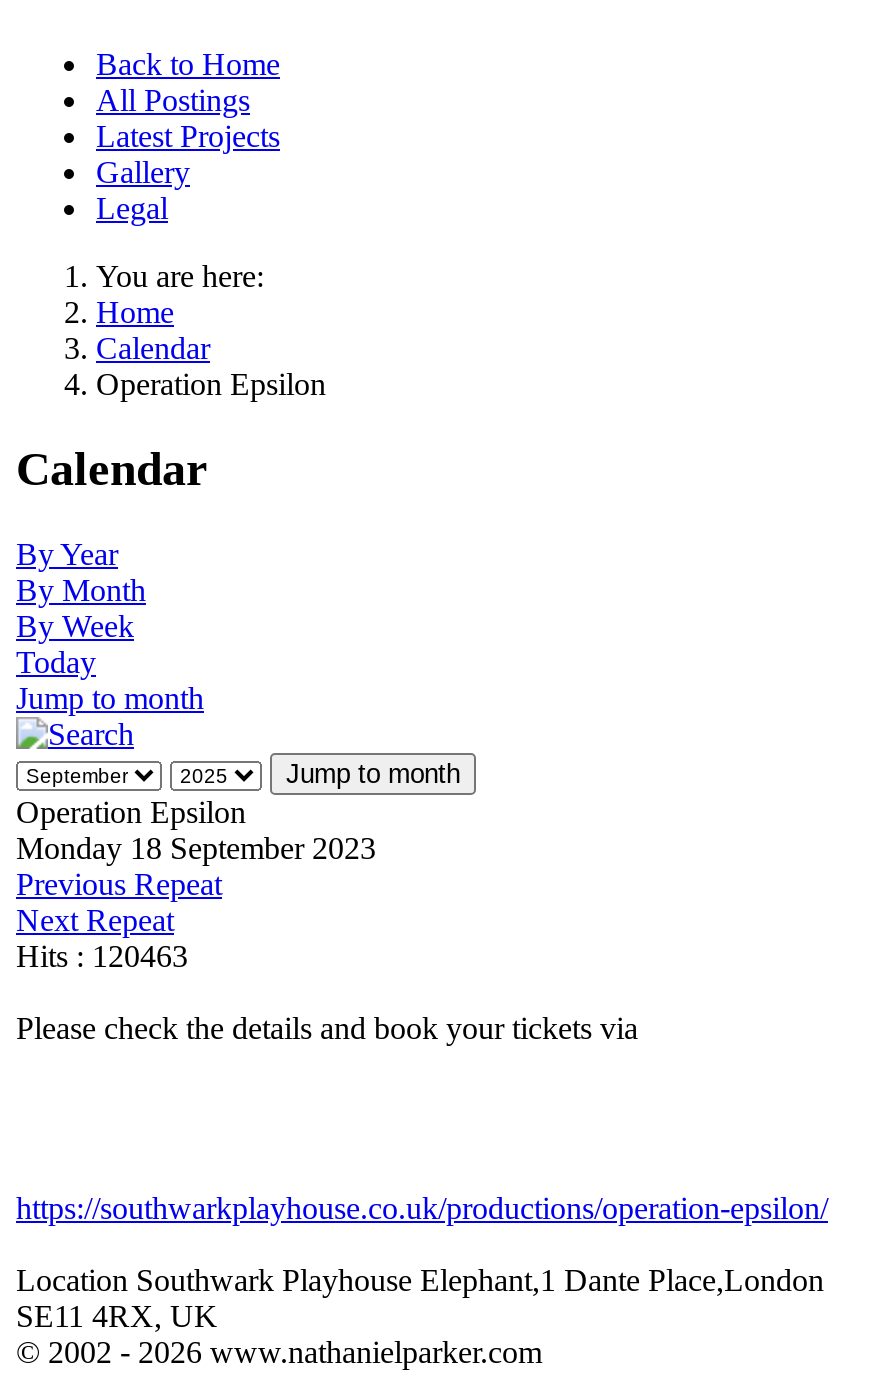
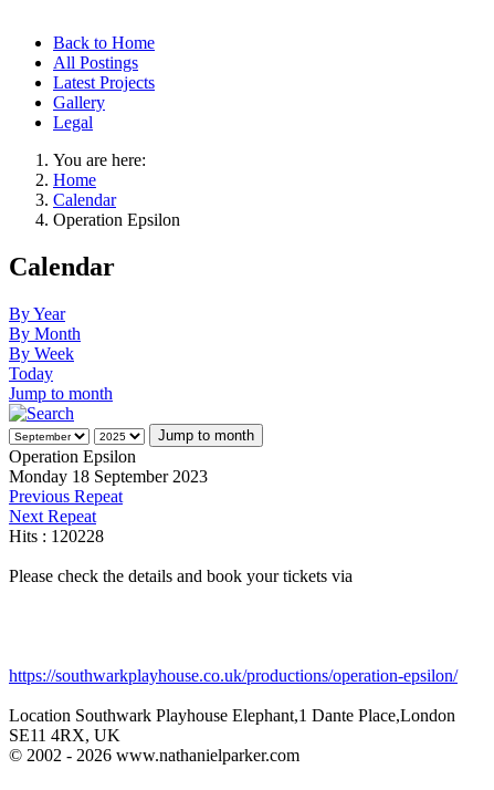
- Hits: 120463
+ Hits: 120228
